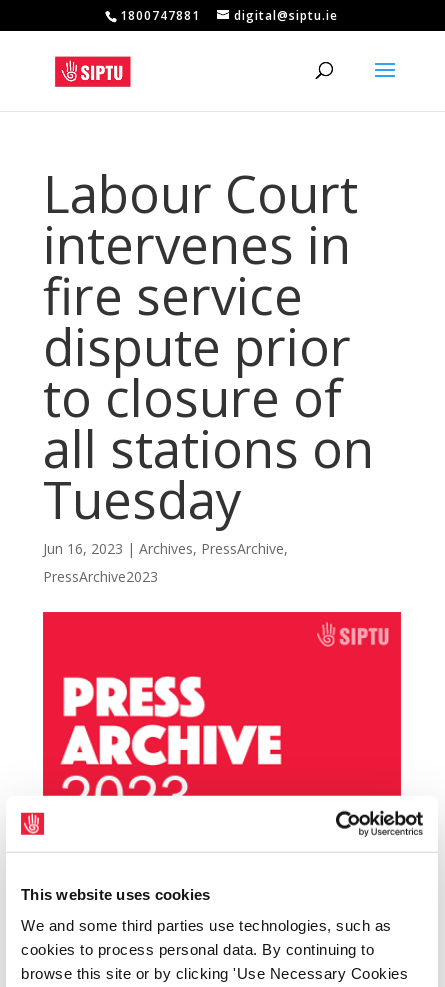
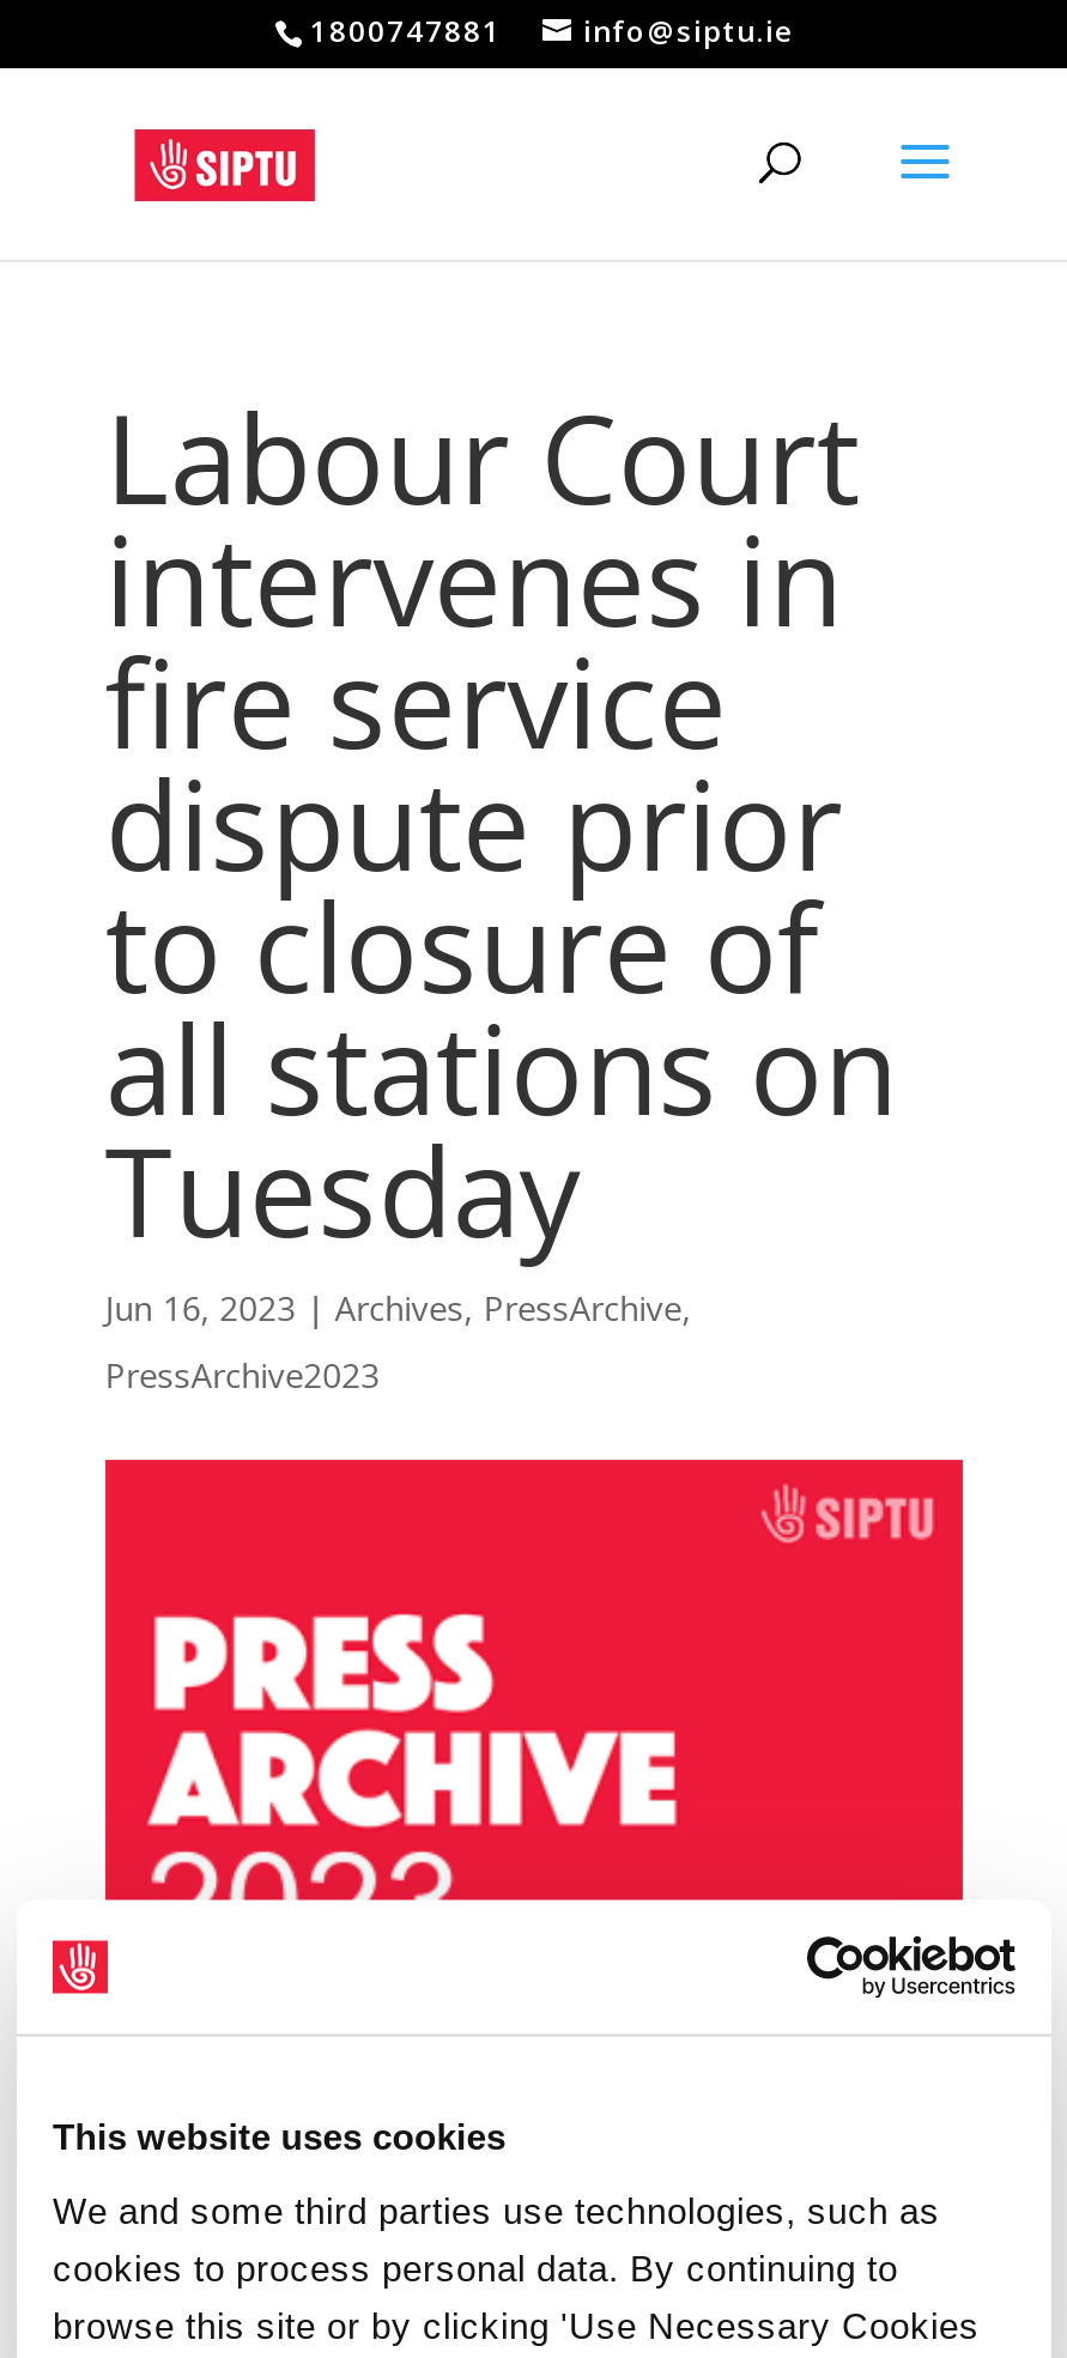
- digital@siptu.ie
+ info@siptu.ie
